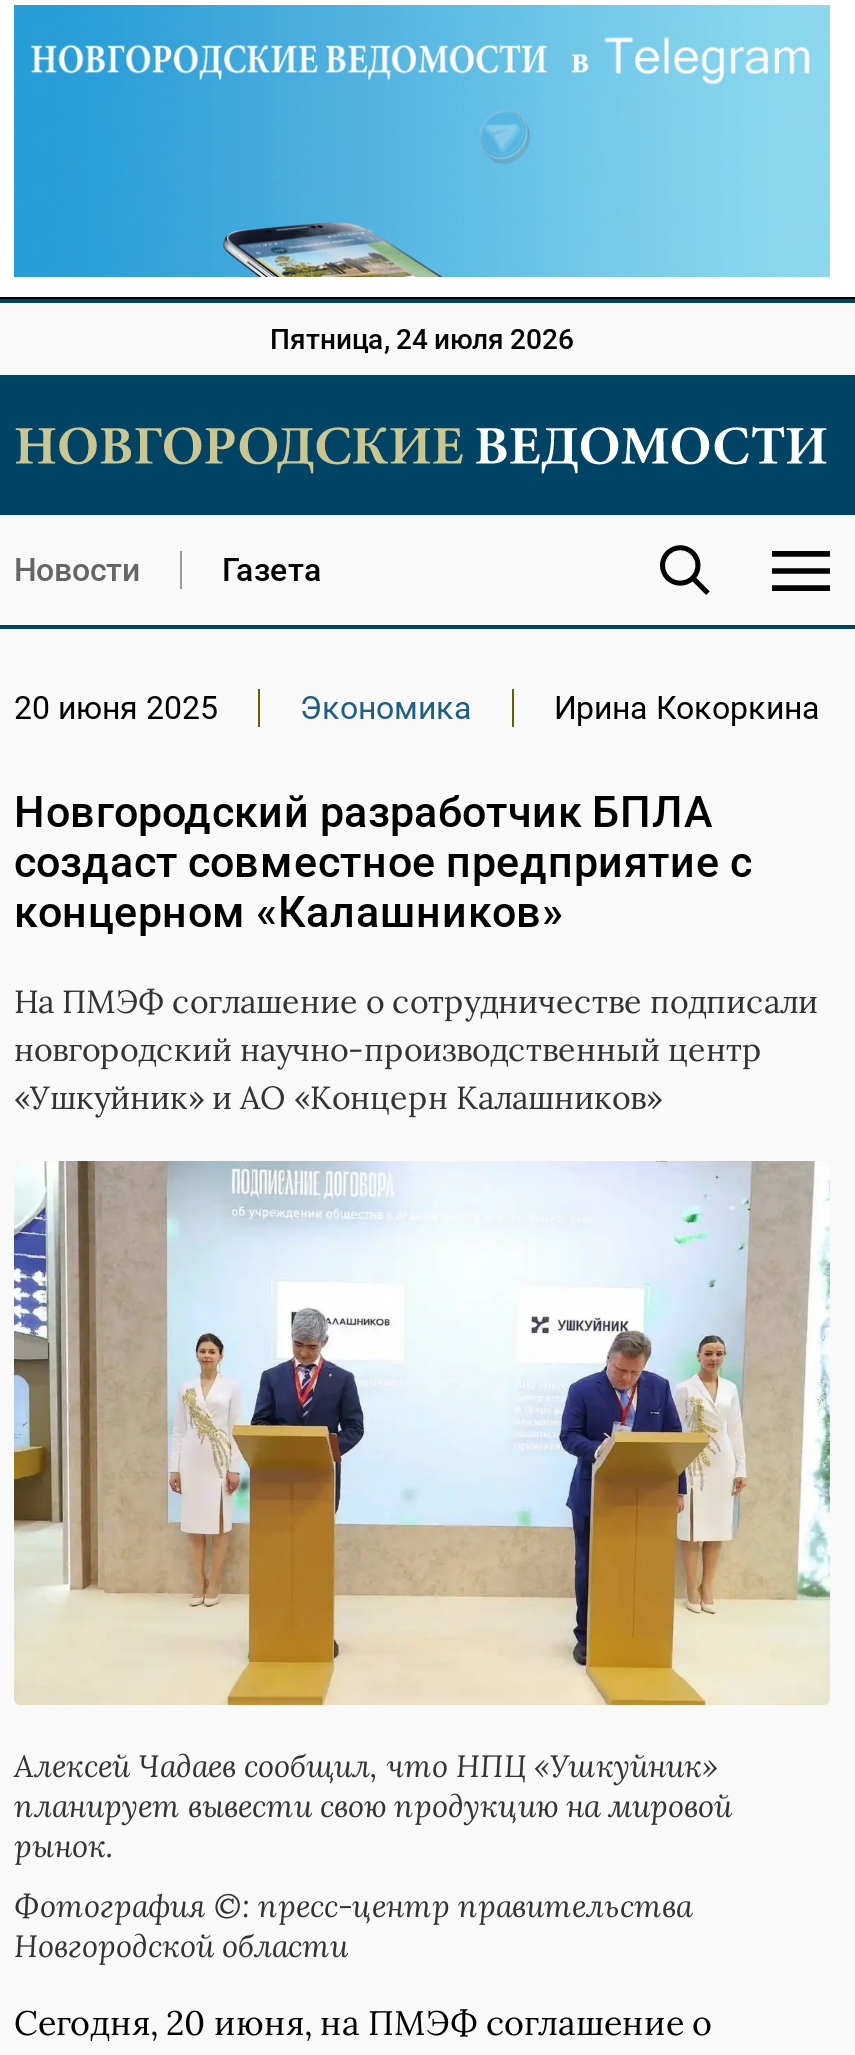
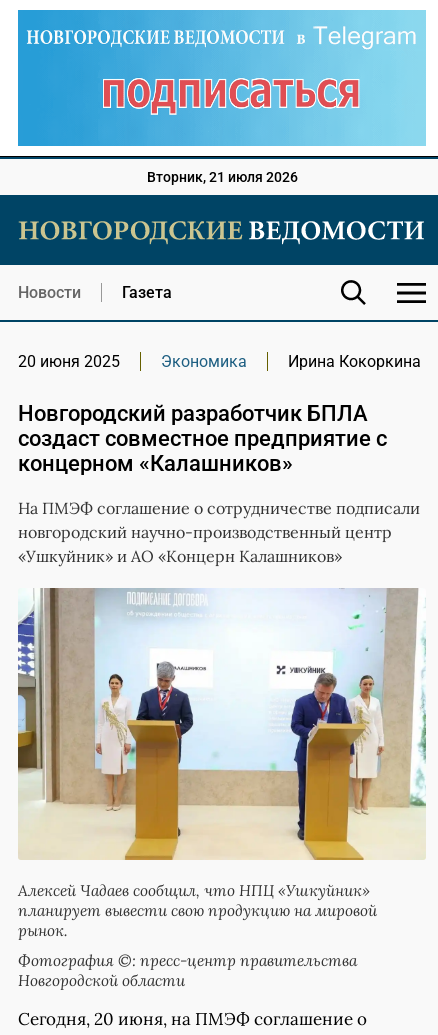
- [image]
- Пятница, 24 июля 2026
+ [image]
+ Вторник, 21 июля 2026
